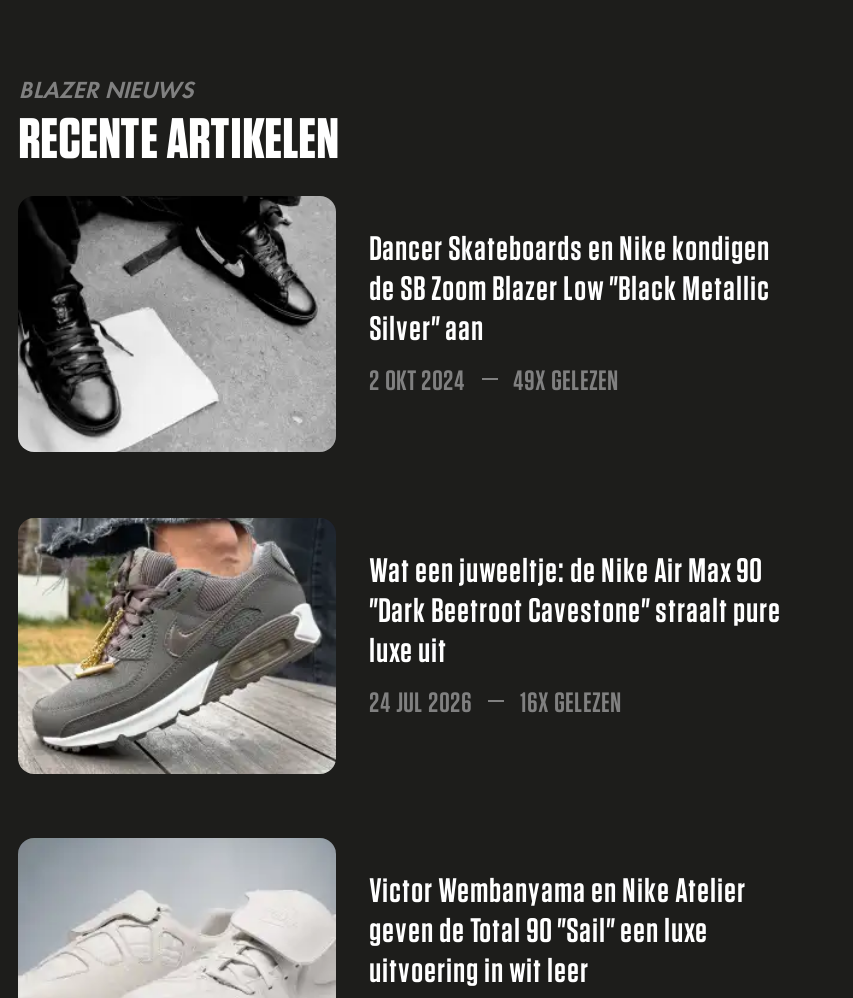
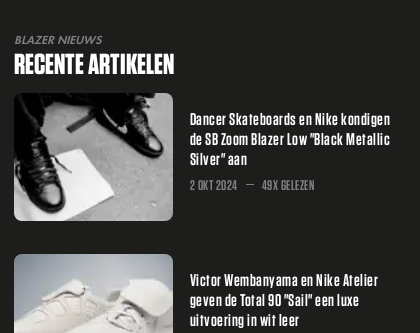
- [image]
- Wat een juweeltje: de Nike Air Max 90
- "Dark Beetroot Cavestone" straalt pure
- luxe uit
- 24 JUL 2026
- 16X GELEZEN
